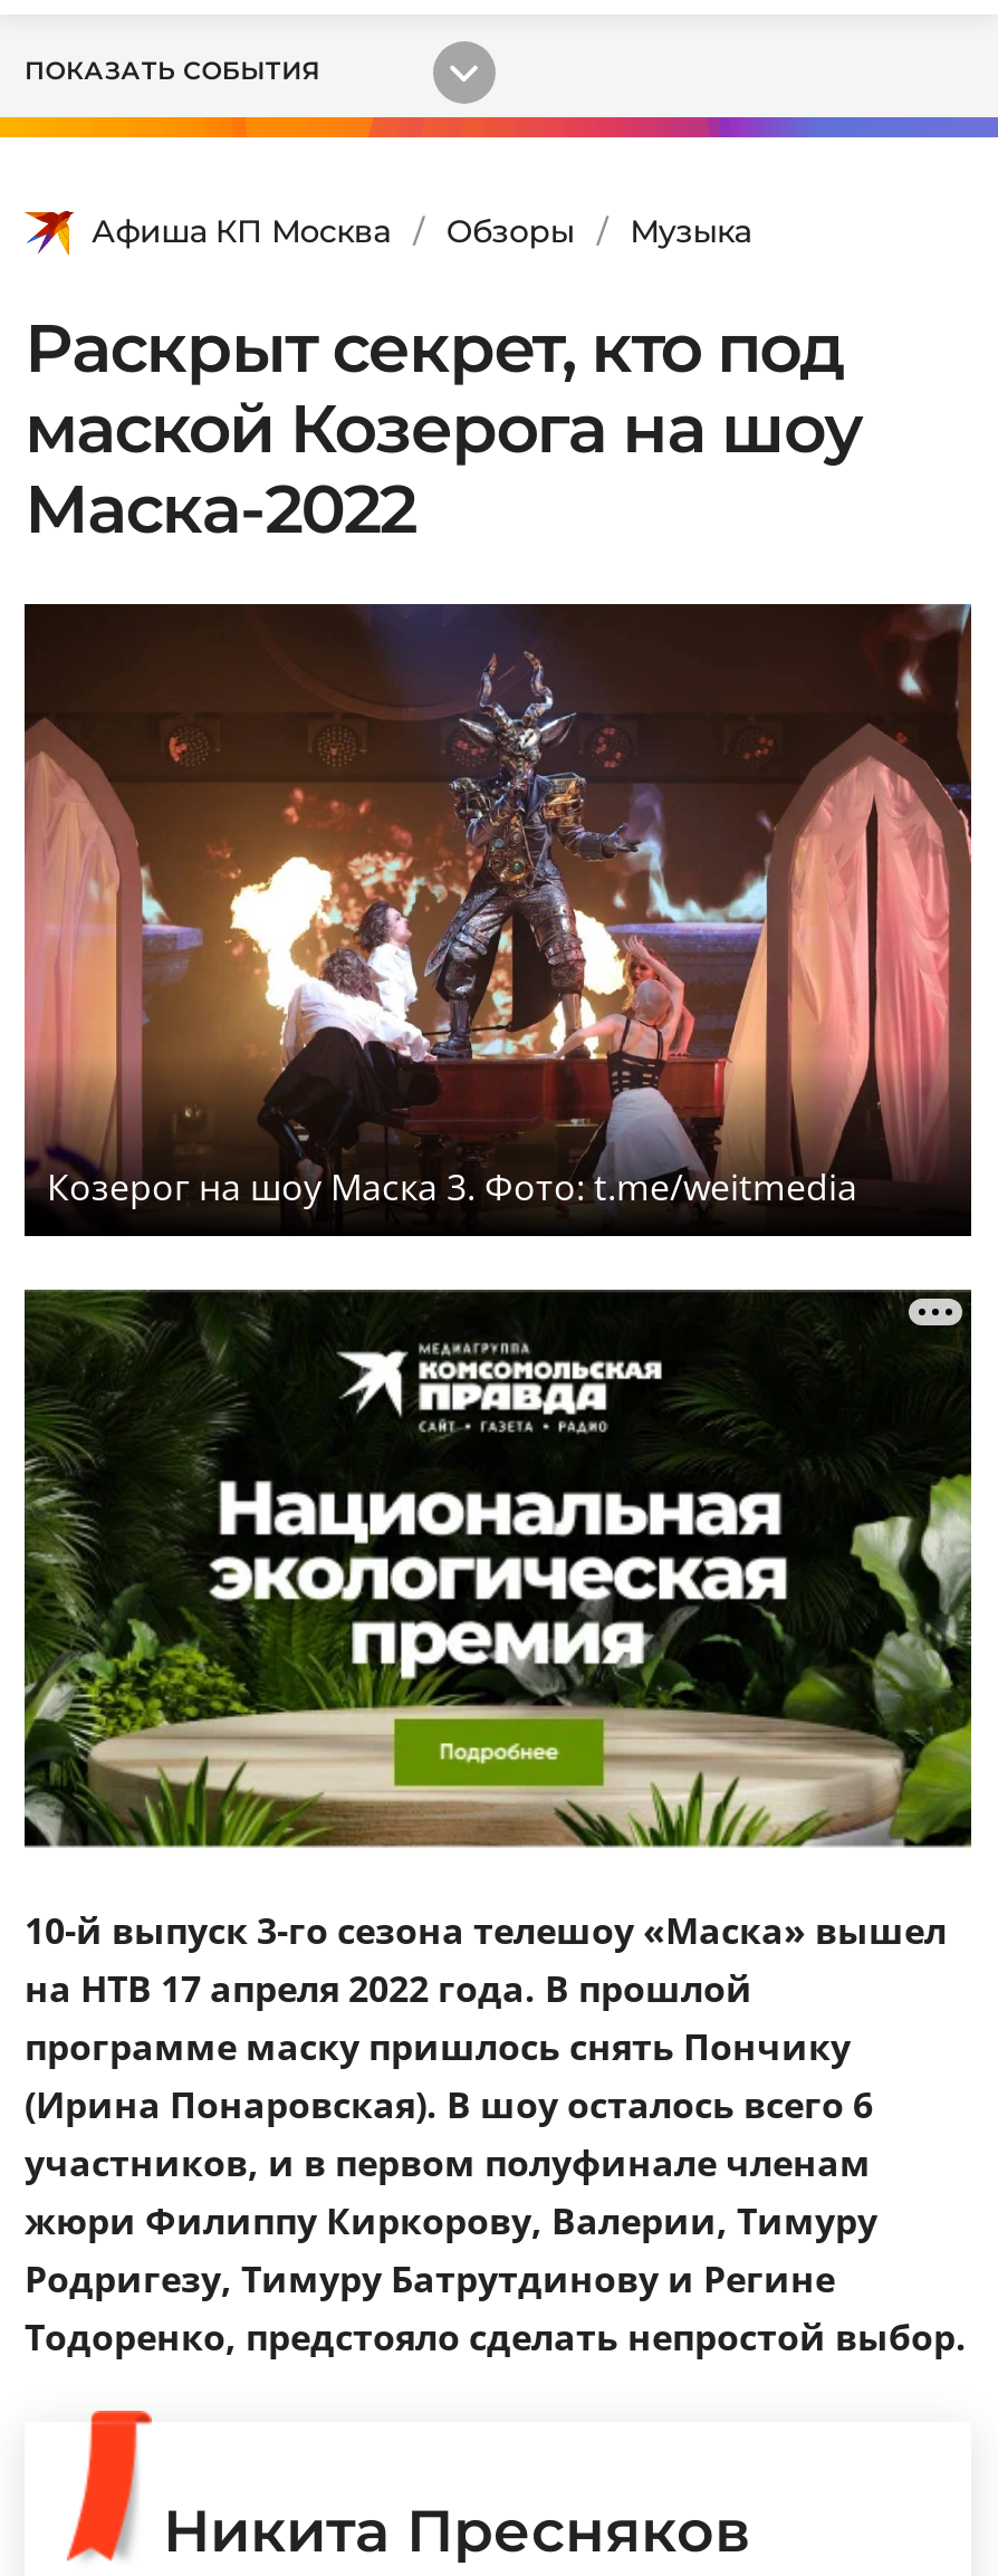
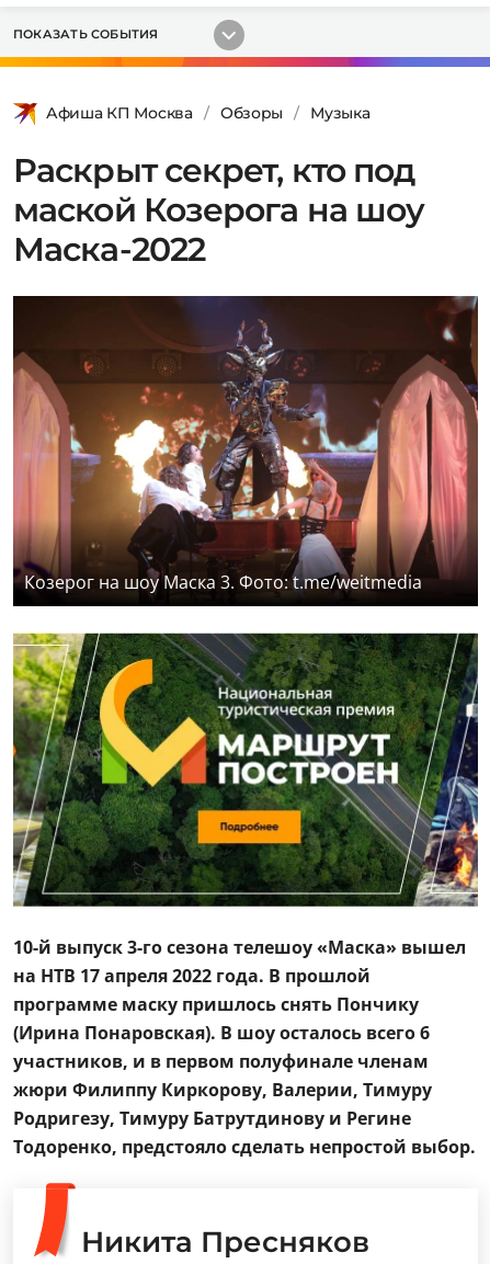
- [image]
+ [image]
